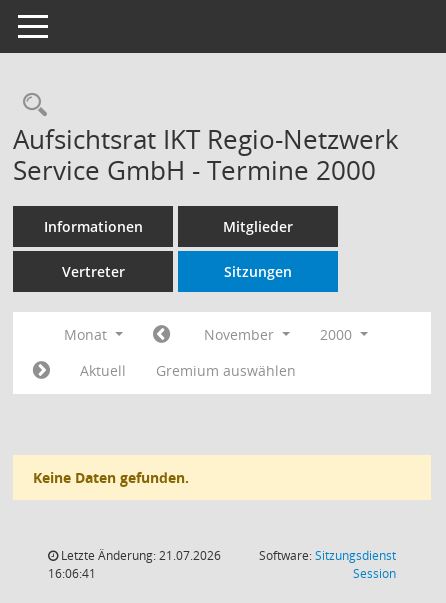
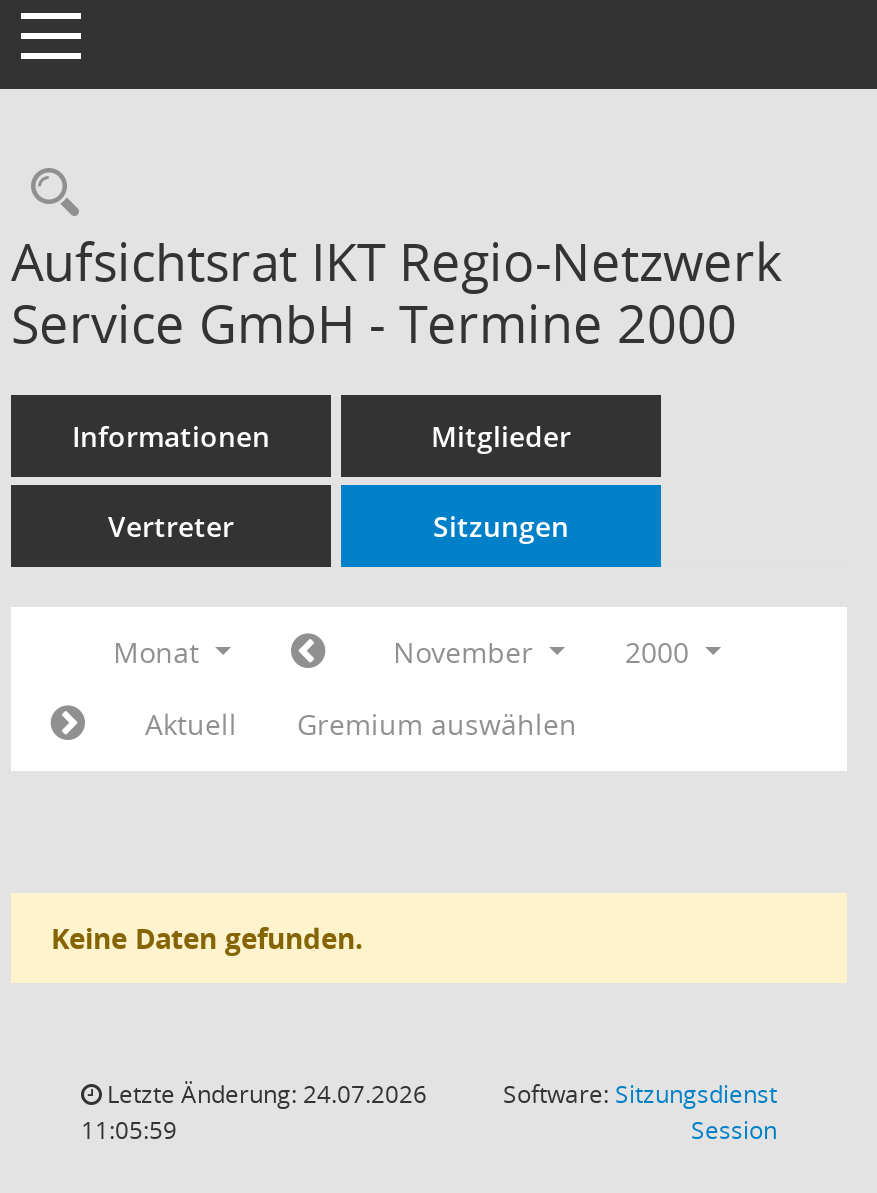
- Letzte Änderung: 21.07.2026
+ Letzte Änderung: 24.07.2026

- 16:06:41
+ 11:05:59
